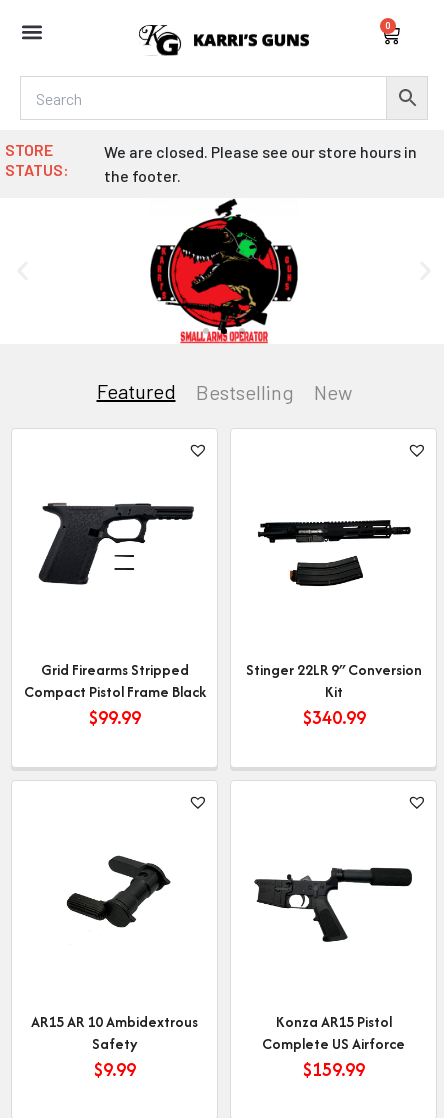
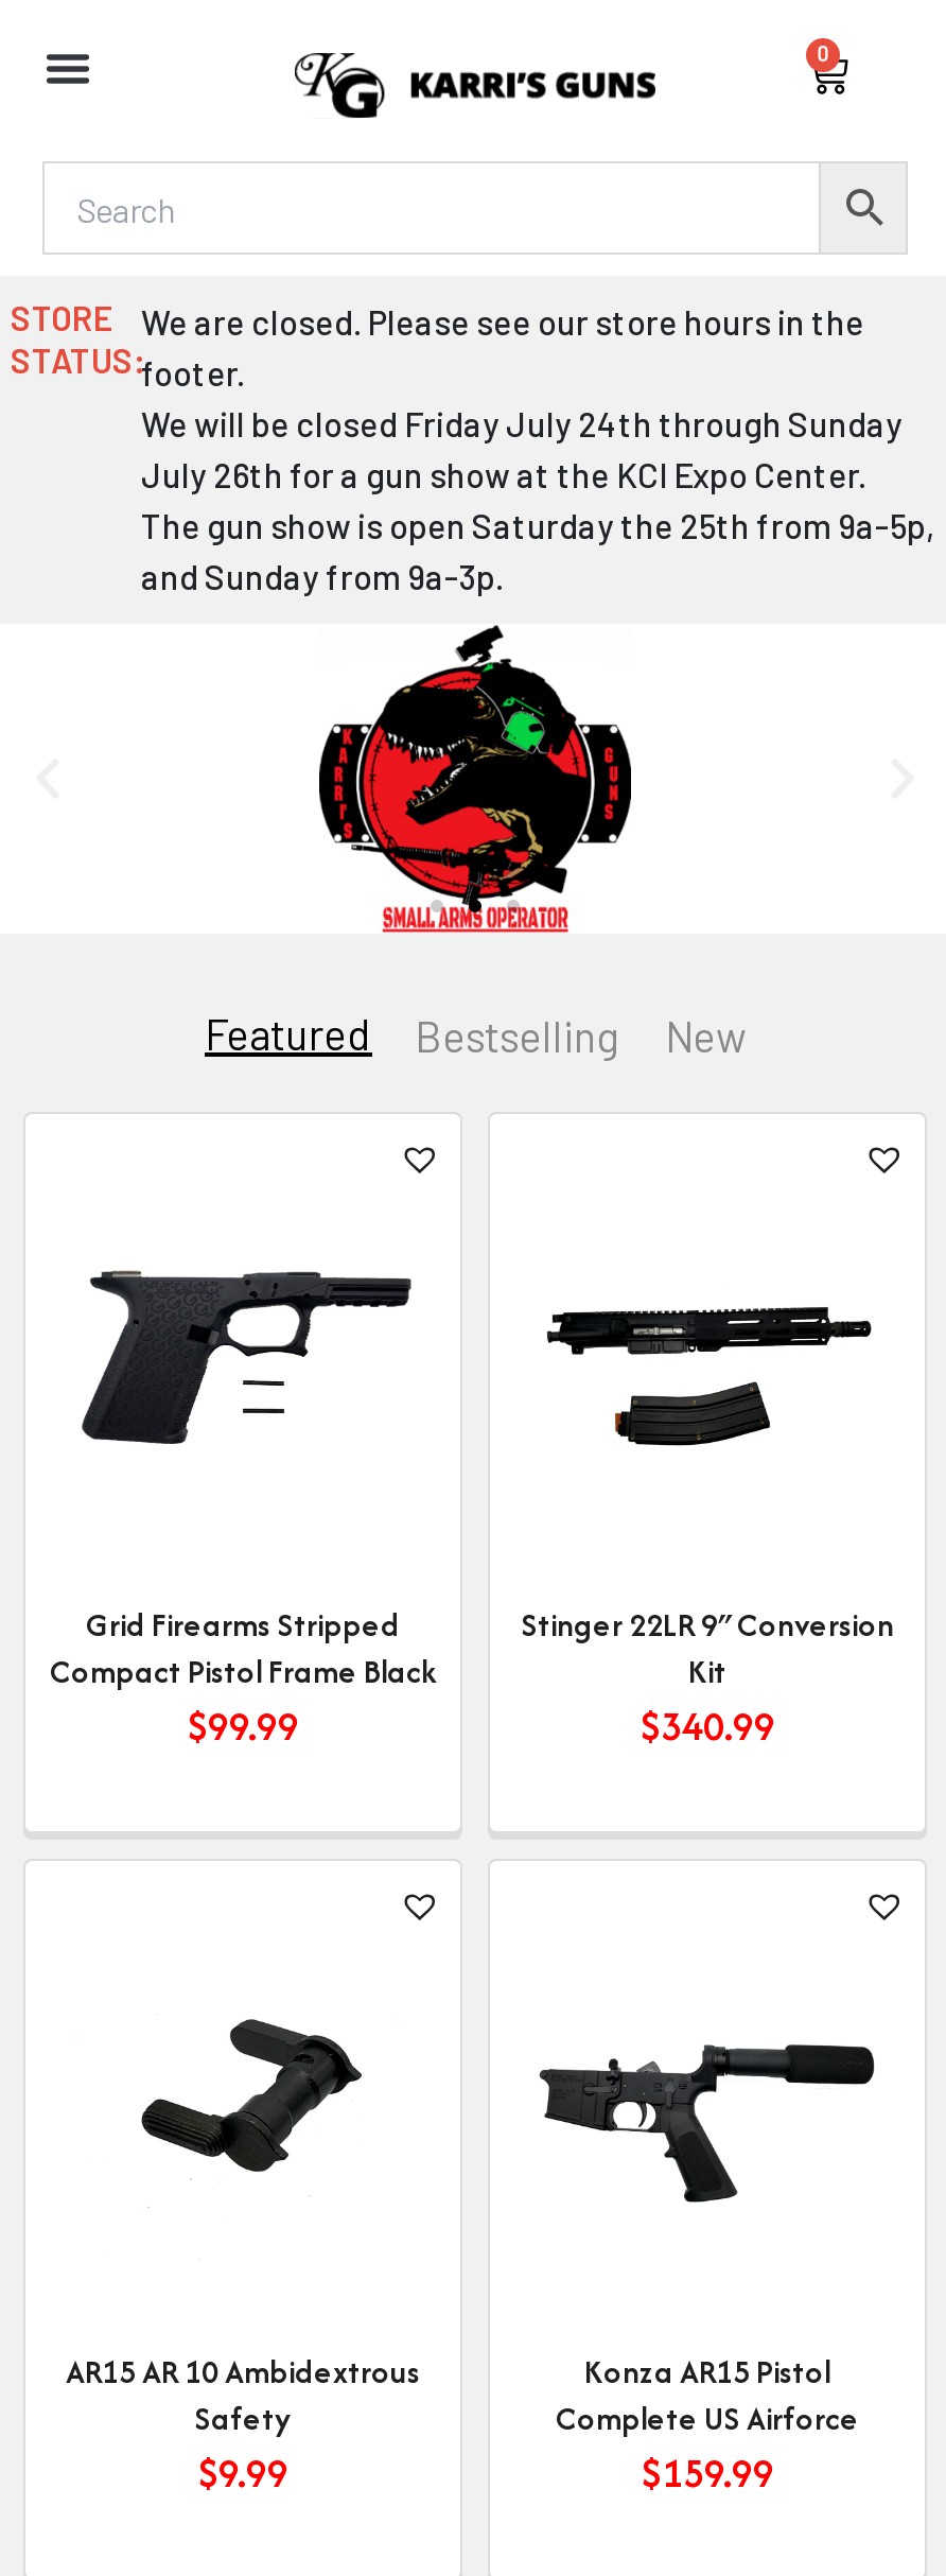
- We are closed. Please see our store hours in
- the footer.
+ We are closed. Please see our store hours in the
+ footer.
+ We will be closed Friday July 24th through Sunday
+ July 26th for a gun show at the KCI Expo Center.
+ The gun show is open Saturday the 25th from 9a-5p,
+ and Sunday from 9a-3p.
